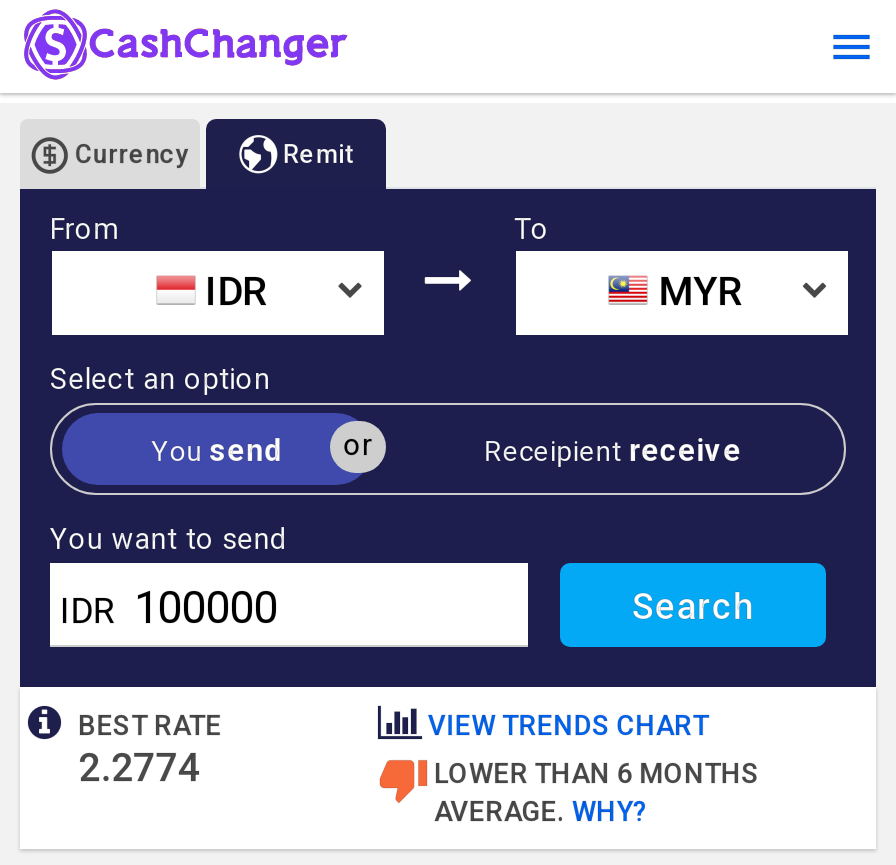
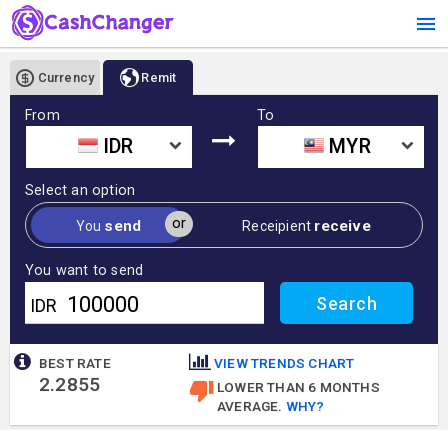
- 2.2774
+ 2.2855
